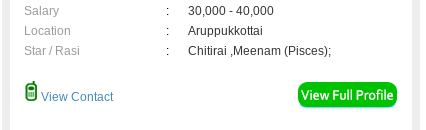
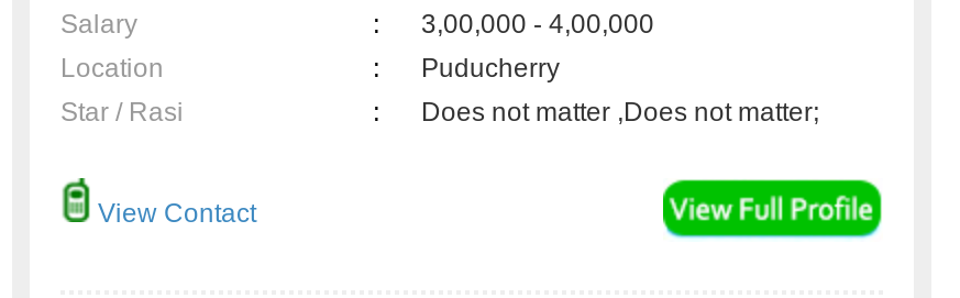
- 30,000 - 40,000
+ 3,00,000 - 4,00,000

- Aruppukkottai
+ Puducherry

- Chitirai ,Meenam (Pisces);
+ Does not matter ,Does not matter;
